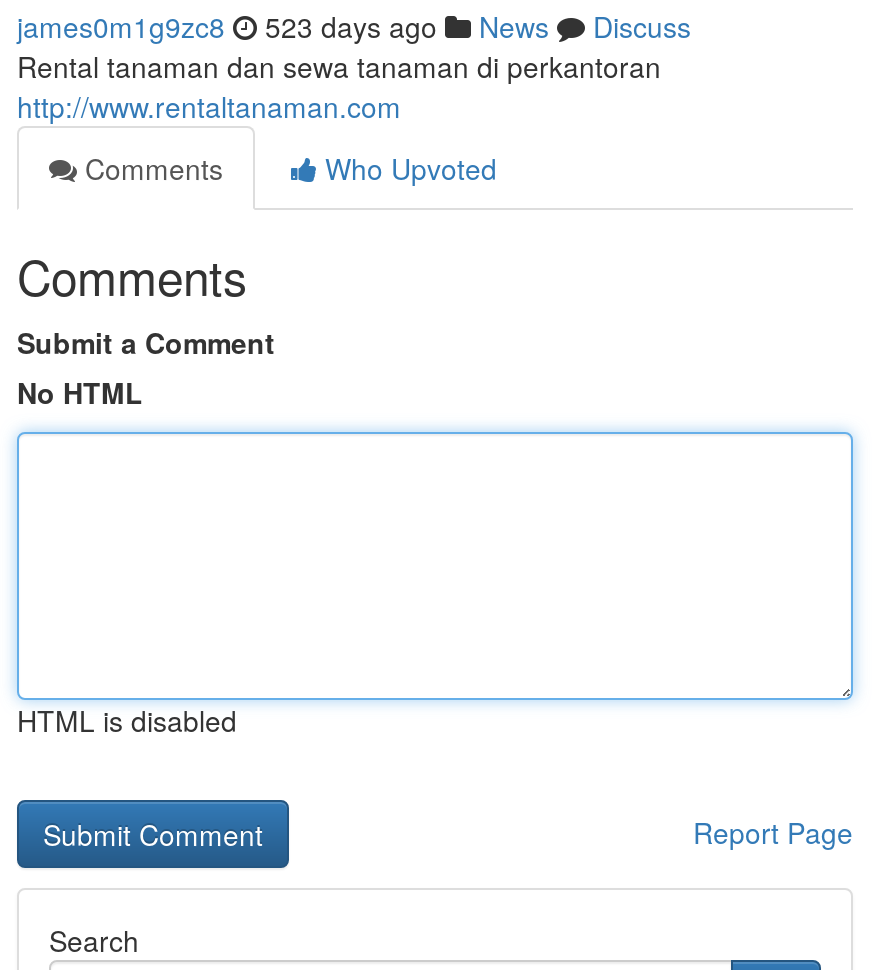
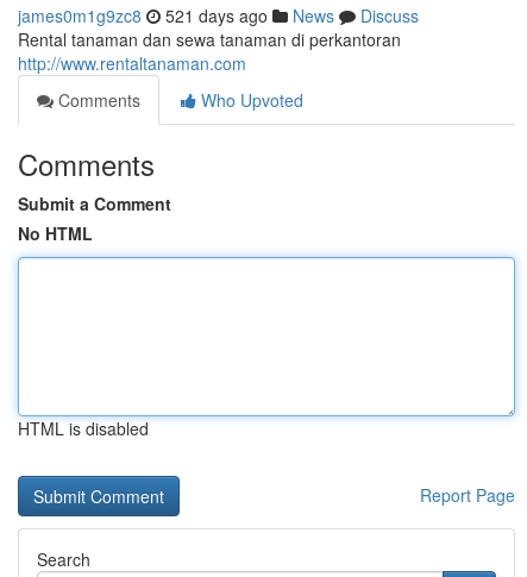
- james0m1g9zc8 523 days ago News Discuss
+ james0m1g9zc8 521 days ago News Discuss
